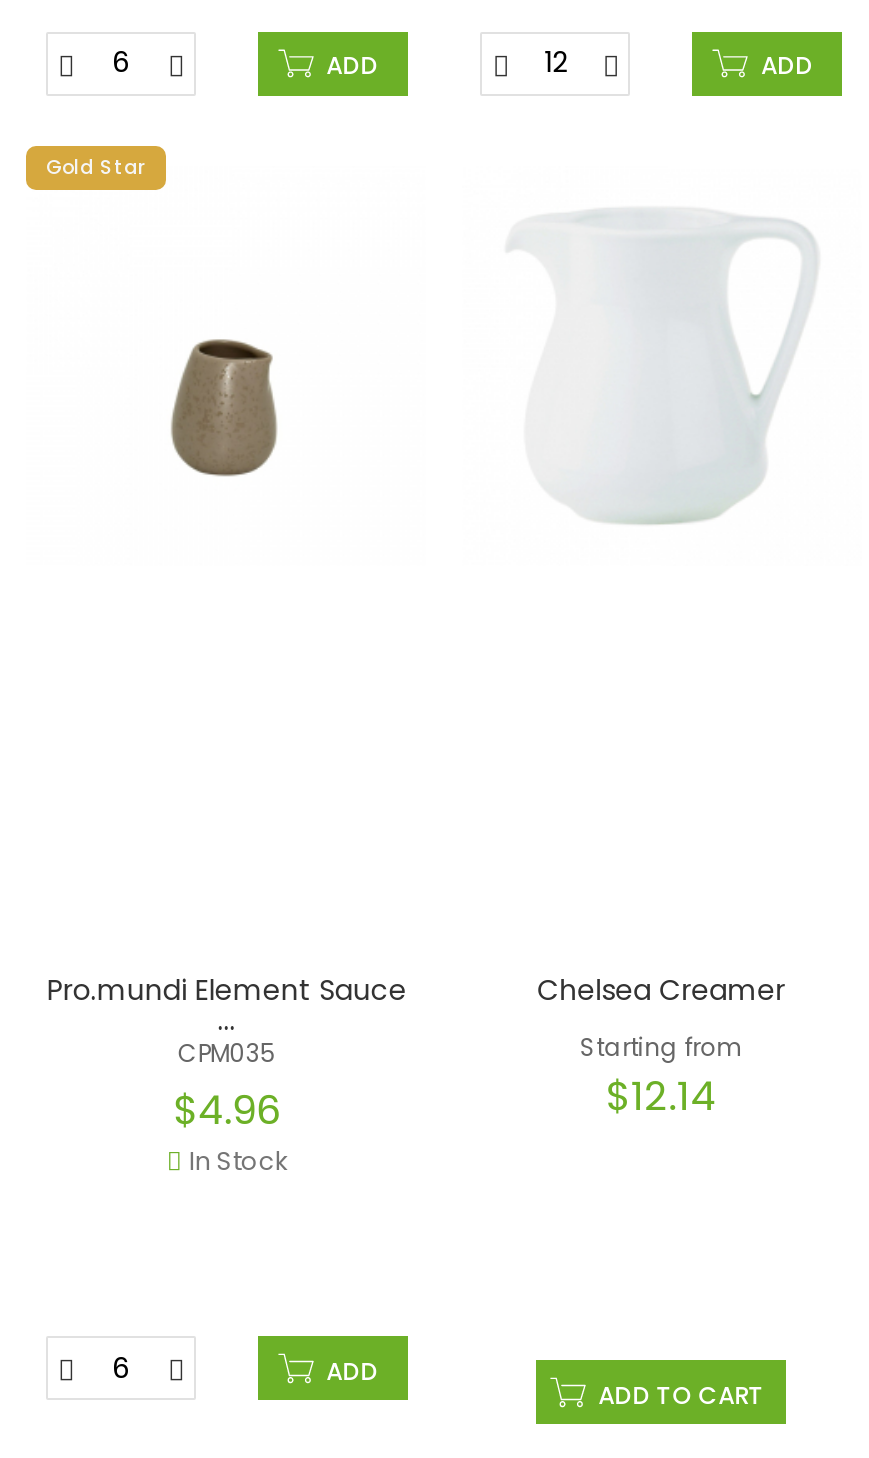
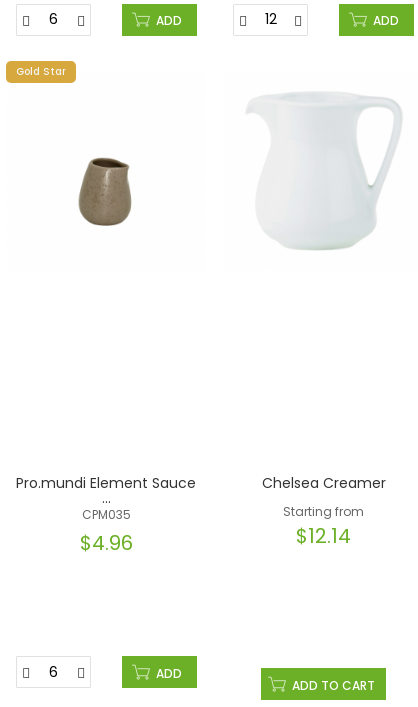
- In Stock
